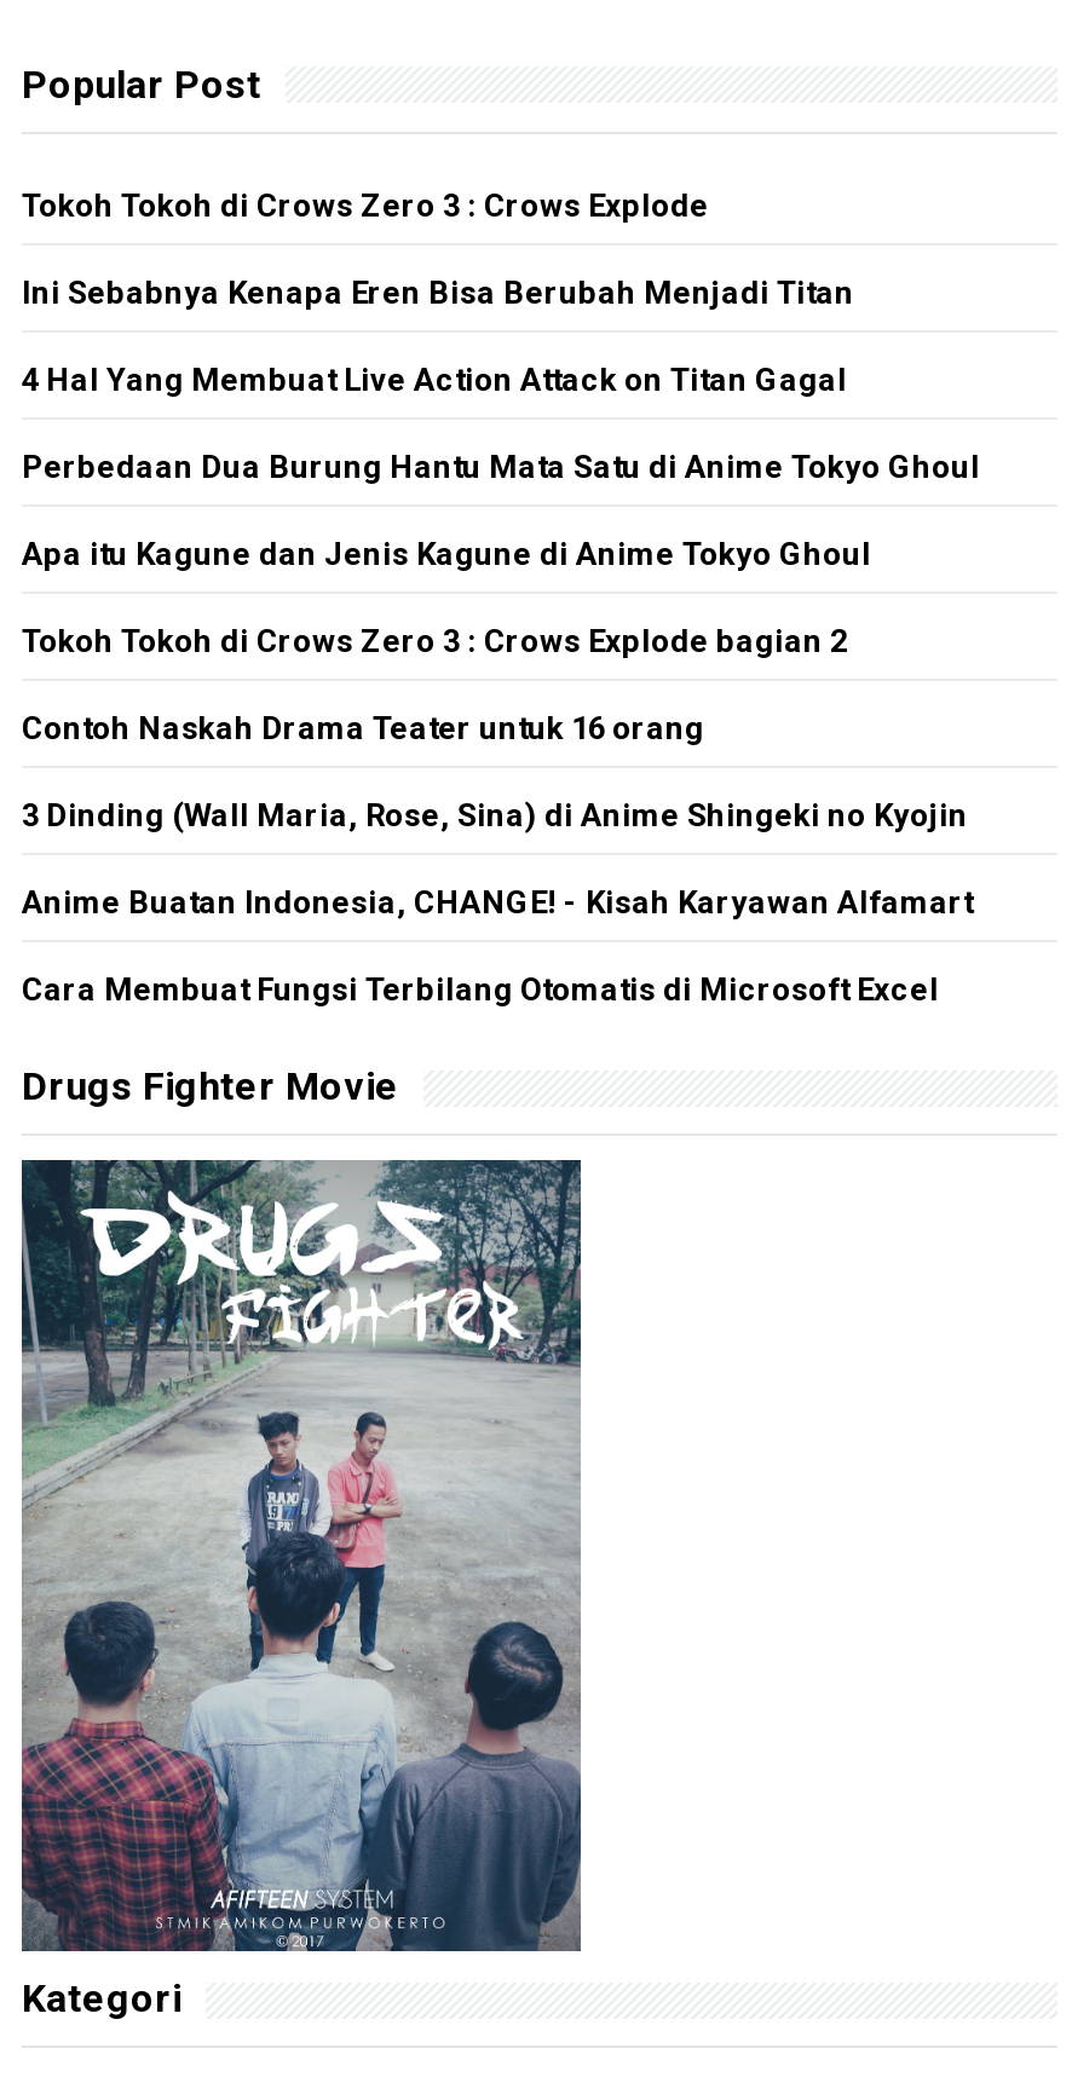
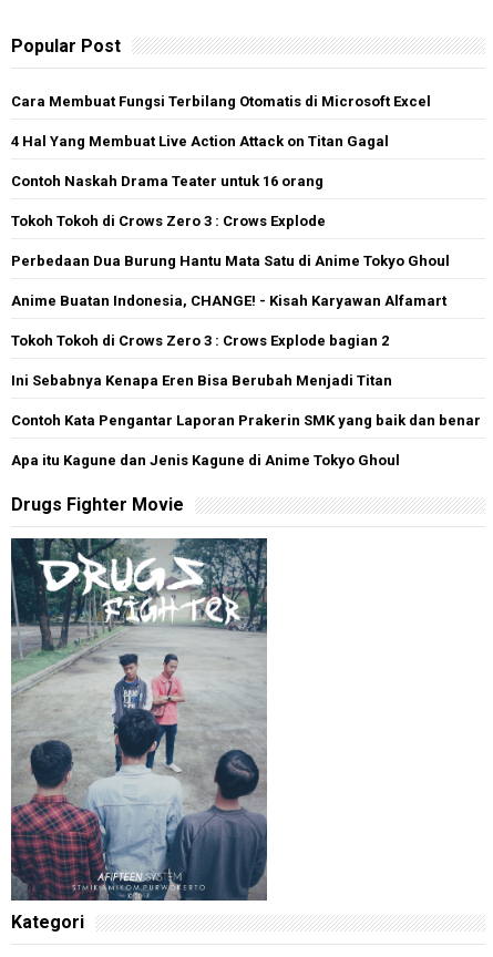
moved down: 4 Hal Yang Membuat Live Action Attack on Titan Gagal | Contoh Naskah Drama Teater untuk 16 orang | Tokoh Tokoh di Crows Zero 3 : Crows Explode | Perbedaan Dua Burung Hantu Mata Satu di Anime Tokyo Ghoul | Anime Buatan Indonesia, CHANGE! - Kisah Karyawan Alfamart | Tokoh Tokoh di Crows Zero 3 : Crows Explode bagian 2 | Ini Sebabnya Kenapa Eren Bisa Berubah Menjadi Titan

moved down: Apa itu Kagune dan Jenis Kagune di Anime Tokyo Ghoul

- 3 Dinding (Wall Maria, Rose, Sina) di Anime Shingeki no Kyojin

moved up: Cara Membuat Fungsi Terbilang Otomatis di Microsoft Excel

+ Contoh Kata Pengantar Laporan Prakerin SMK yang baik dan benar
